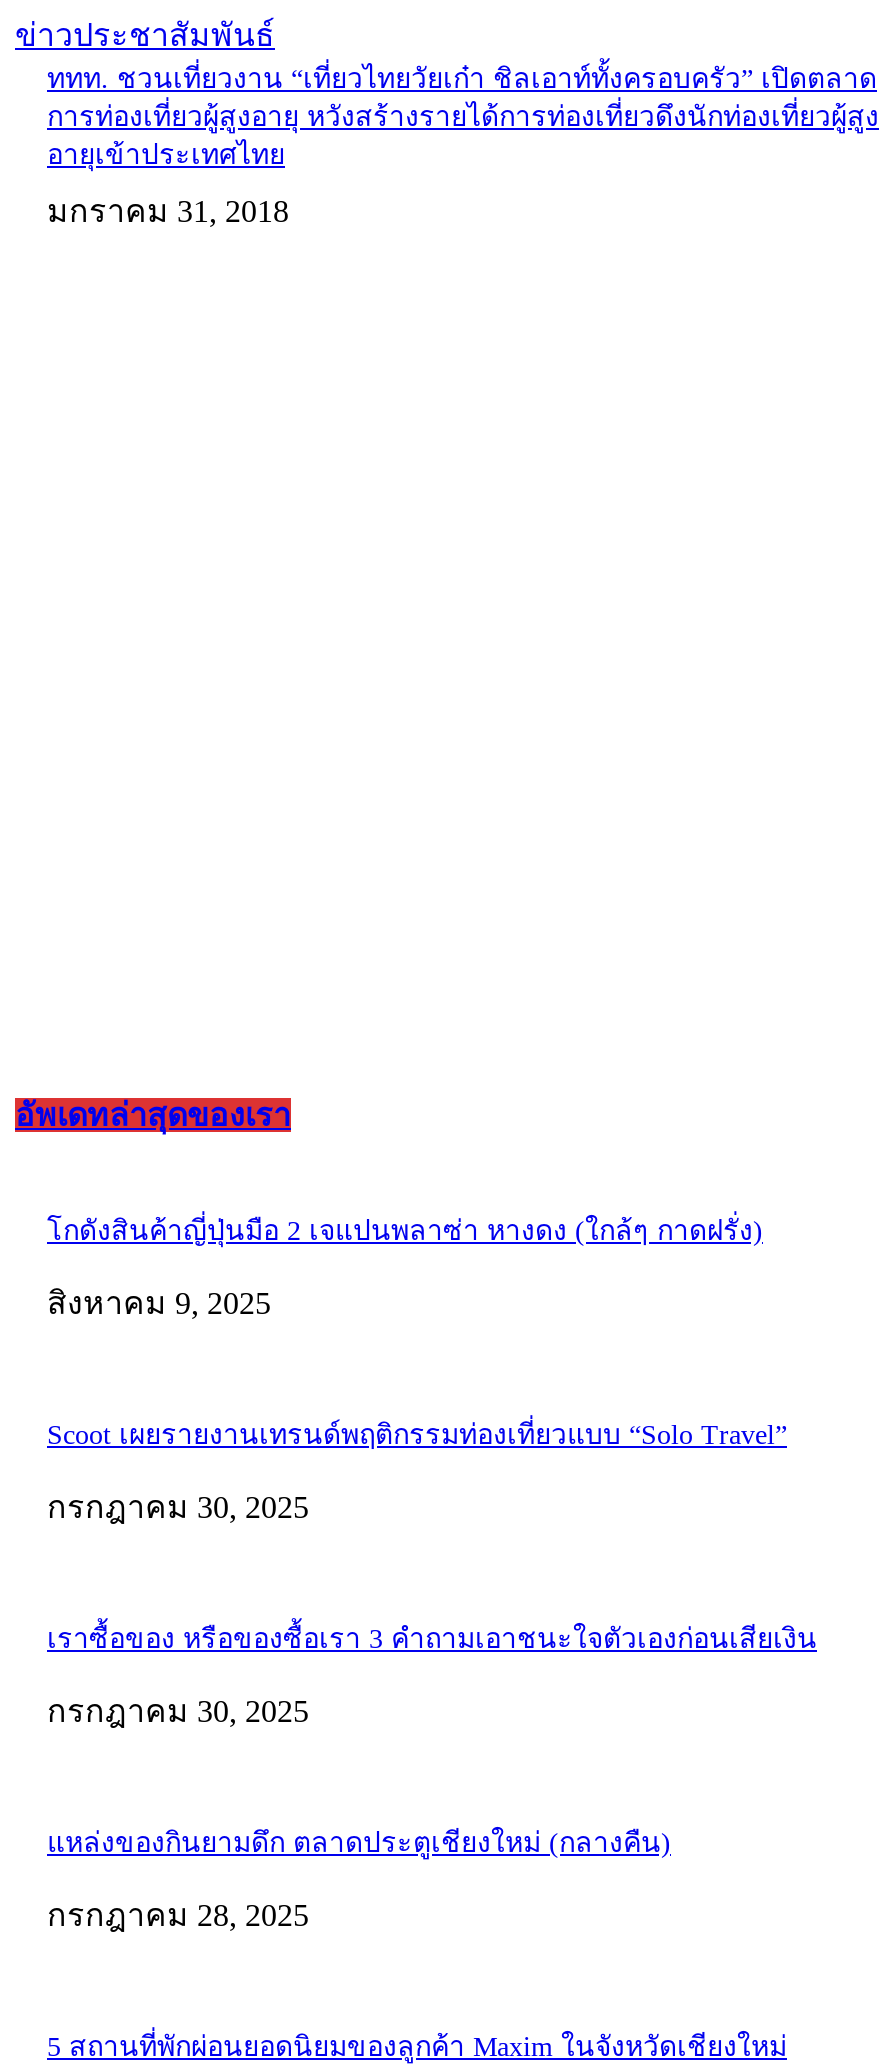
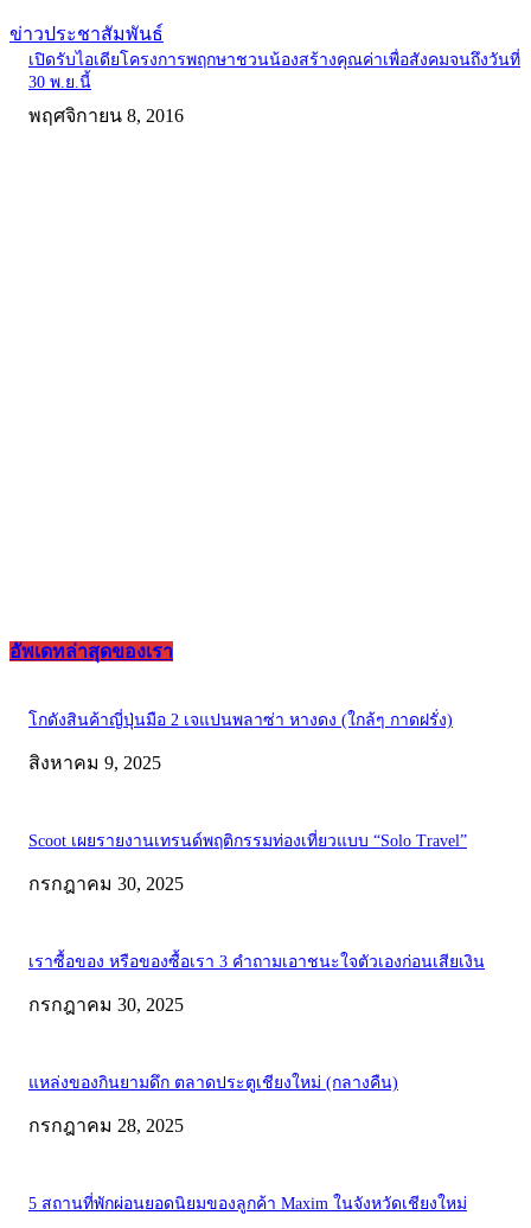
- ททท. ชวนเที่ยวงาน “เที่ยวไทยวัยเก๋า ชิลเอาท์ทั้งครอบครัว” เปิดตลาด
- การท่องเที่ยวผู้สูงอายุ หวังสร้างรายได้การท่องเที่ยวดึงนักท่องเที่ยวผู้สูง
- อายุเข้าประเทศไทย
+ เปิดรับไอเดียโครงการพฤกษาชวนน้องสร้างคุณค่าเพื่อสังคมจนถึงวันที่
+ 30 พ.ย.นี้

- มกราคม 31, 2018
+ พฤศจิกายน 8, 2016
